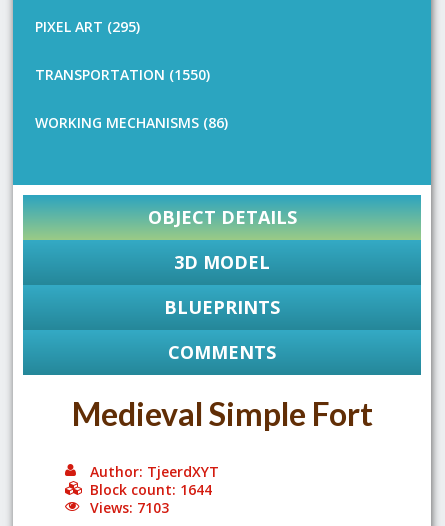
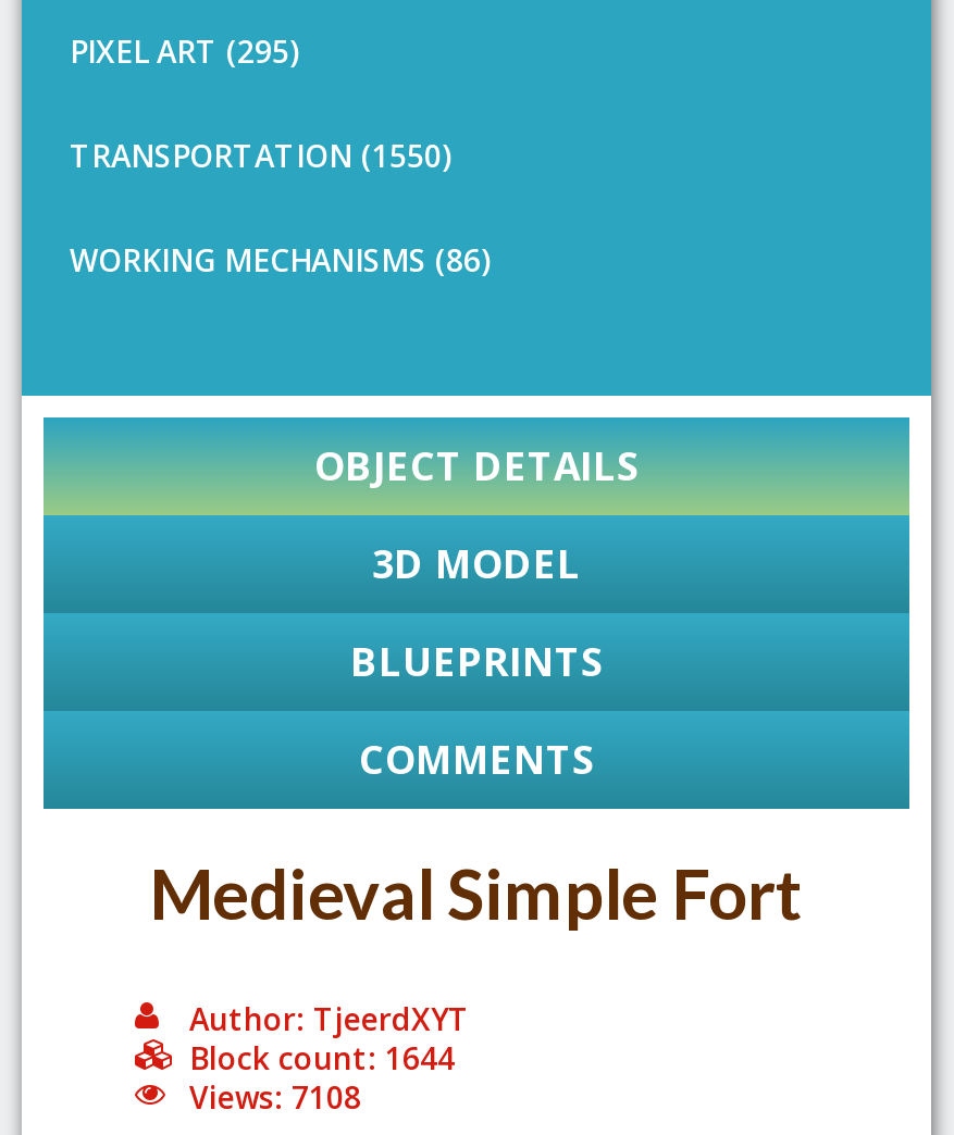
- Views: 7103
+ Views: 7108
